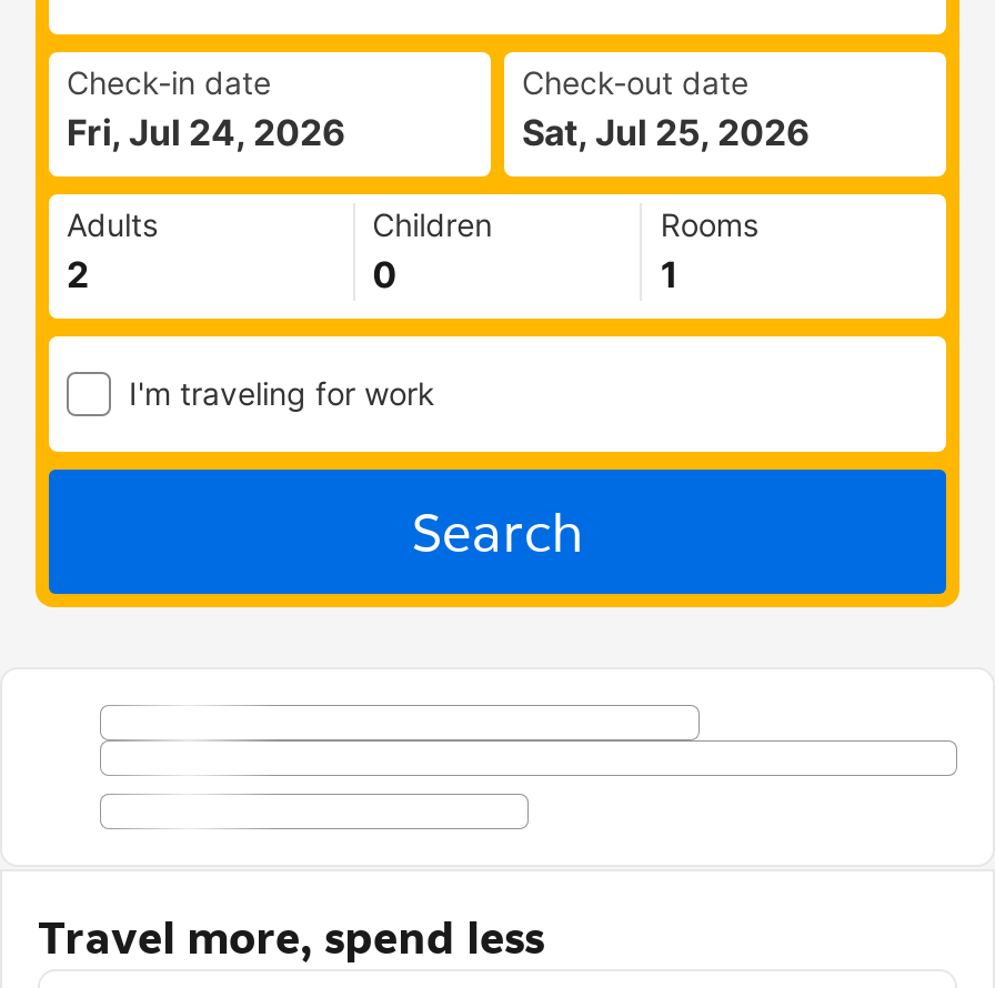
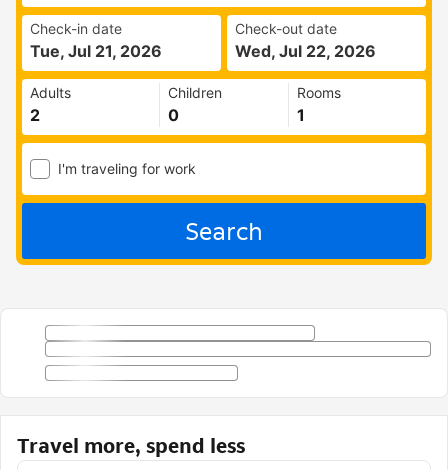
- Fri, Jul 24, 2026
+ Tue, Jul 21, 2026

- Sat, Jul 25, 2026
+ Wed, Jul 22, 2026
